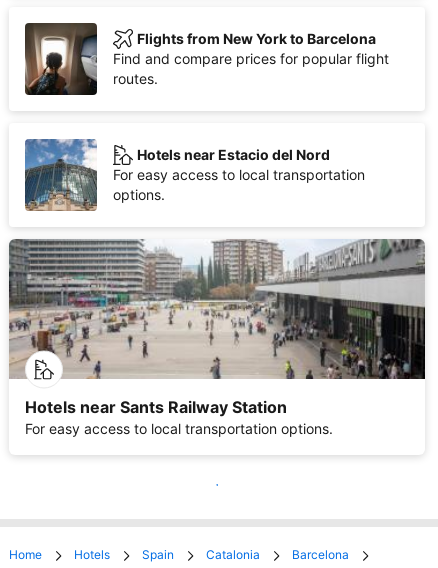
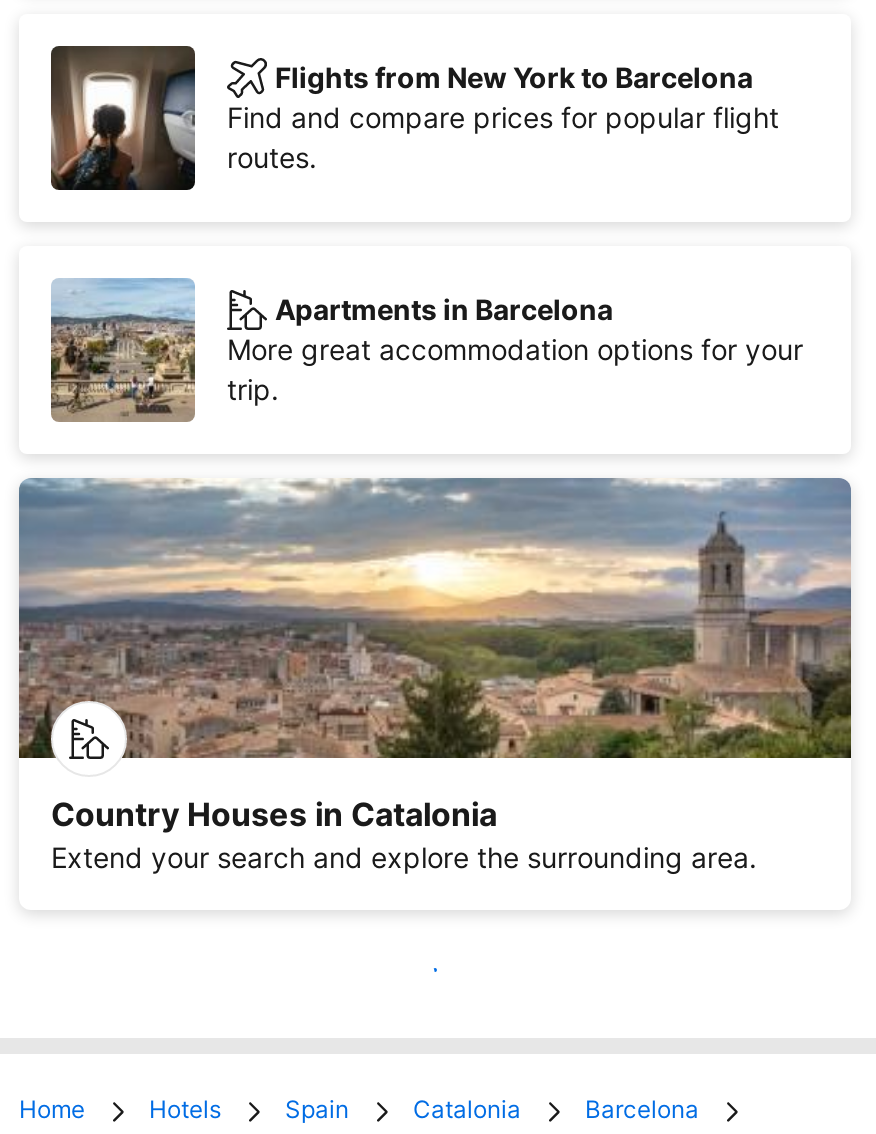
- [image]
- Hotels near Estacio del Nord
- For easy access to local transportation
- options.
+ [image]
+ Apartments in Barcelona
+ More great accommodation options for your
+ trip.

- [image]
- Hotels near Sants Railway Station
- For easy access to local transportation options.
+ [image]
+ Country Houses in Catalonia
+ Extend your search and explore the surrounding area.
